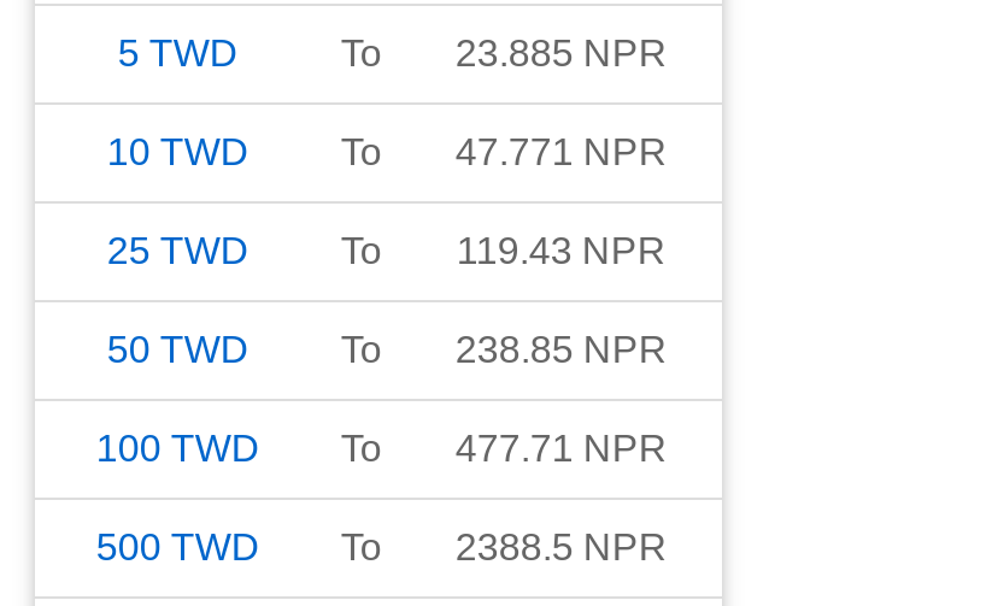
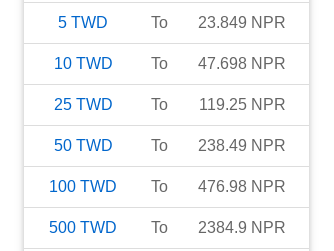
- To 23.885 NPR
+ To 23.849 NPR

- To 47.771 NPR
+ To 47.698 NPR

- To 119.43 NPR
+ To 119.25 NPR

- To 238.85 NPR
+ To 238.49 NPR

- 100 TWD To 477.71 NPR
+ 100 TWD To 476.98 NPR

- 500 TWD To 2388.5 NPR
+ 500 TWD To 2384.9 NPR
